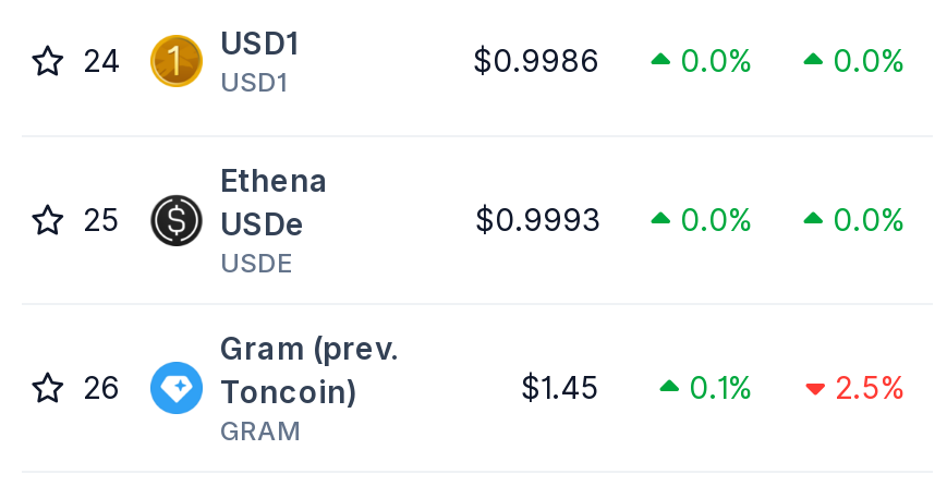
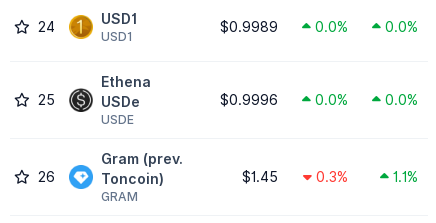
- $0.9986
+ $0.9989

- $0.9993
+ $0.9996

- 0.1%
+ 0.3%

- 2.5%
+ 1.1%
